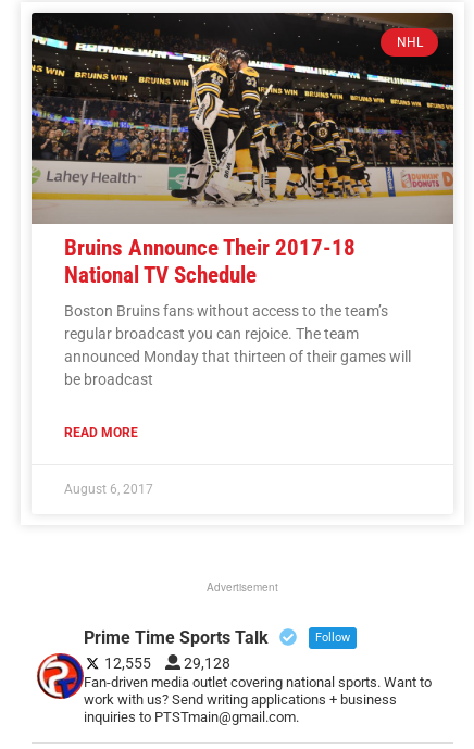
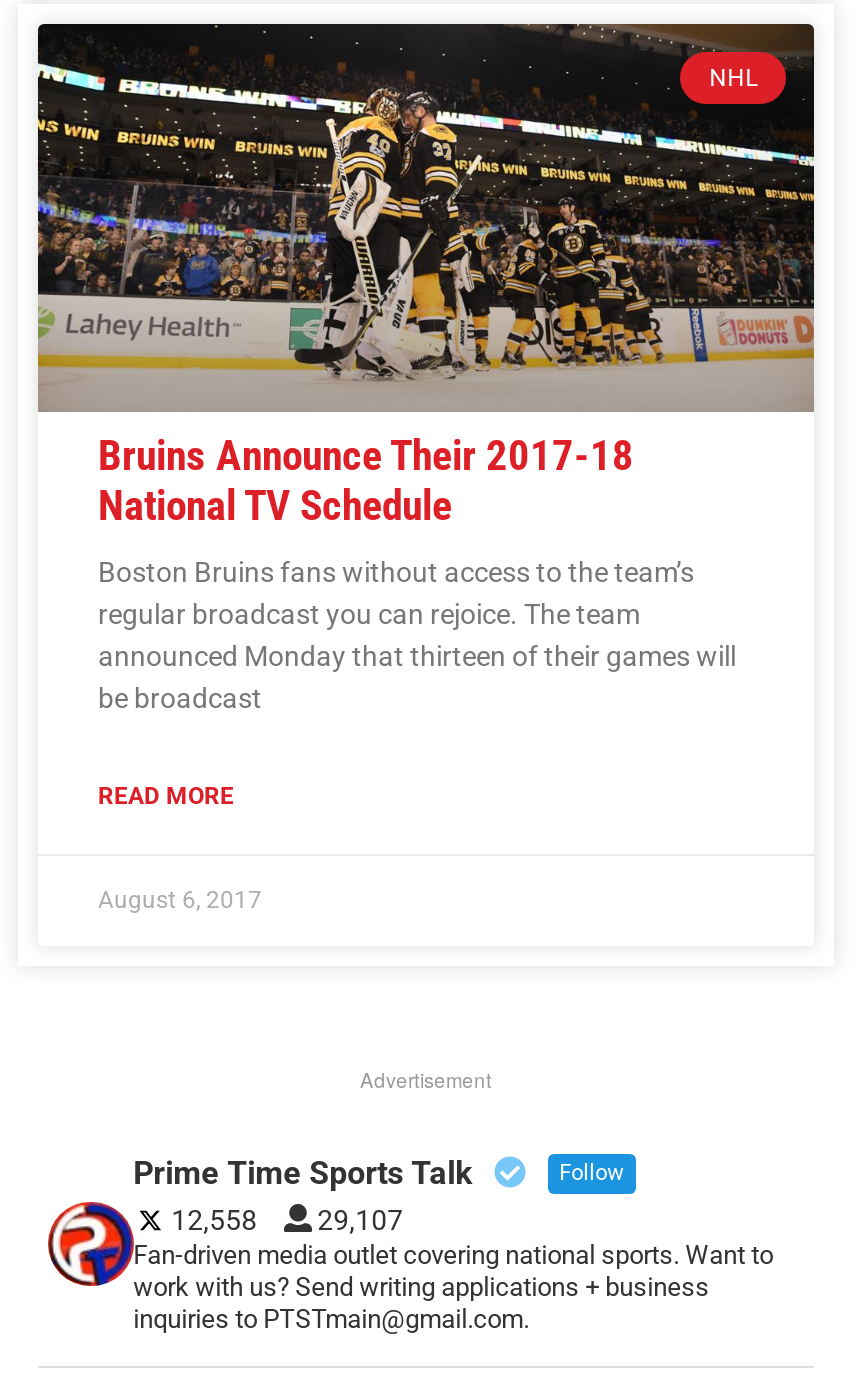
- 12,555
+ 12,558

- 29,128
+ 29,107
